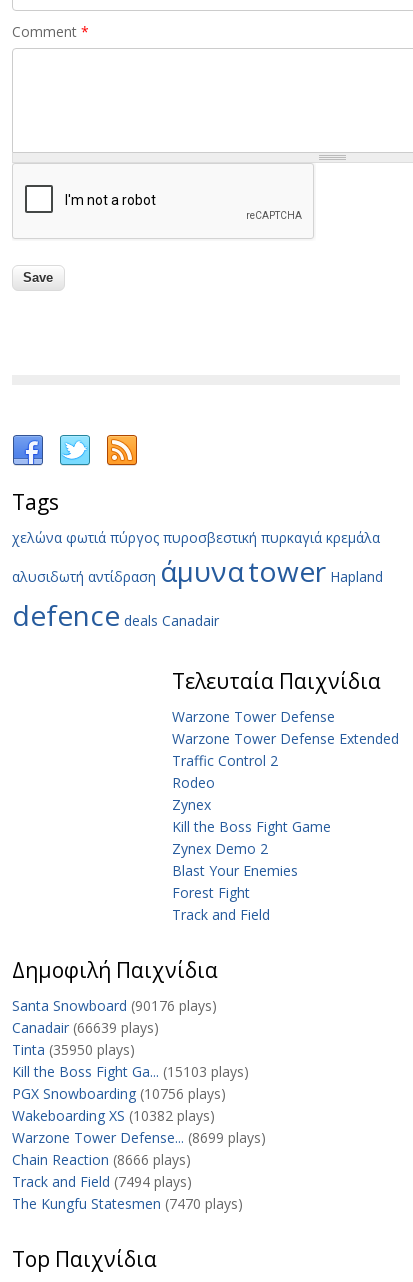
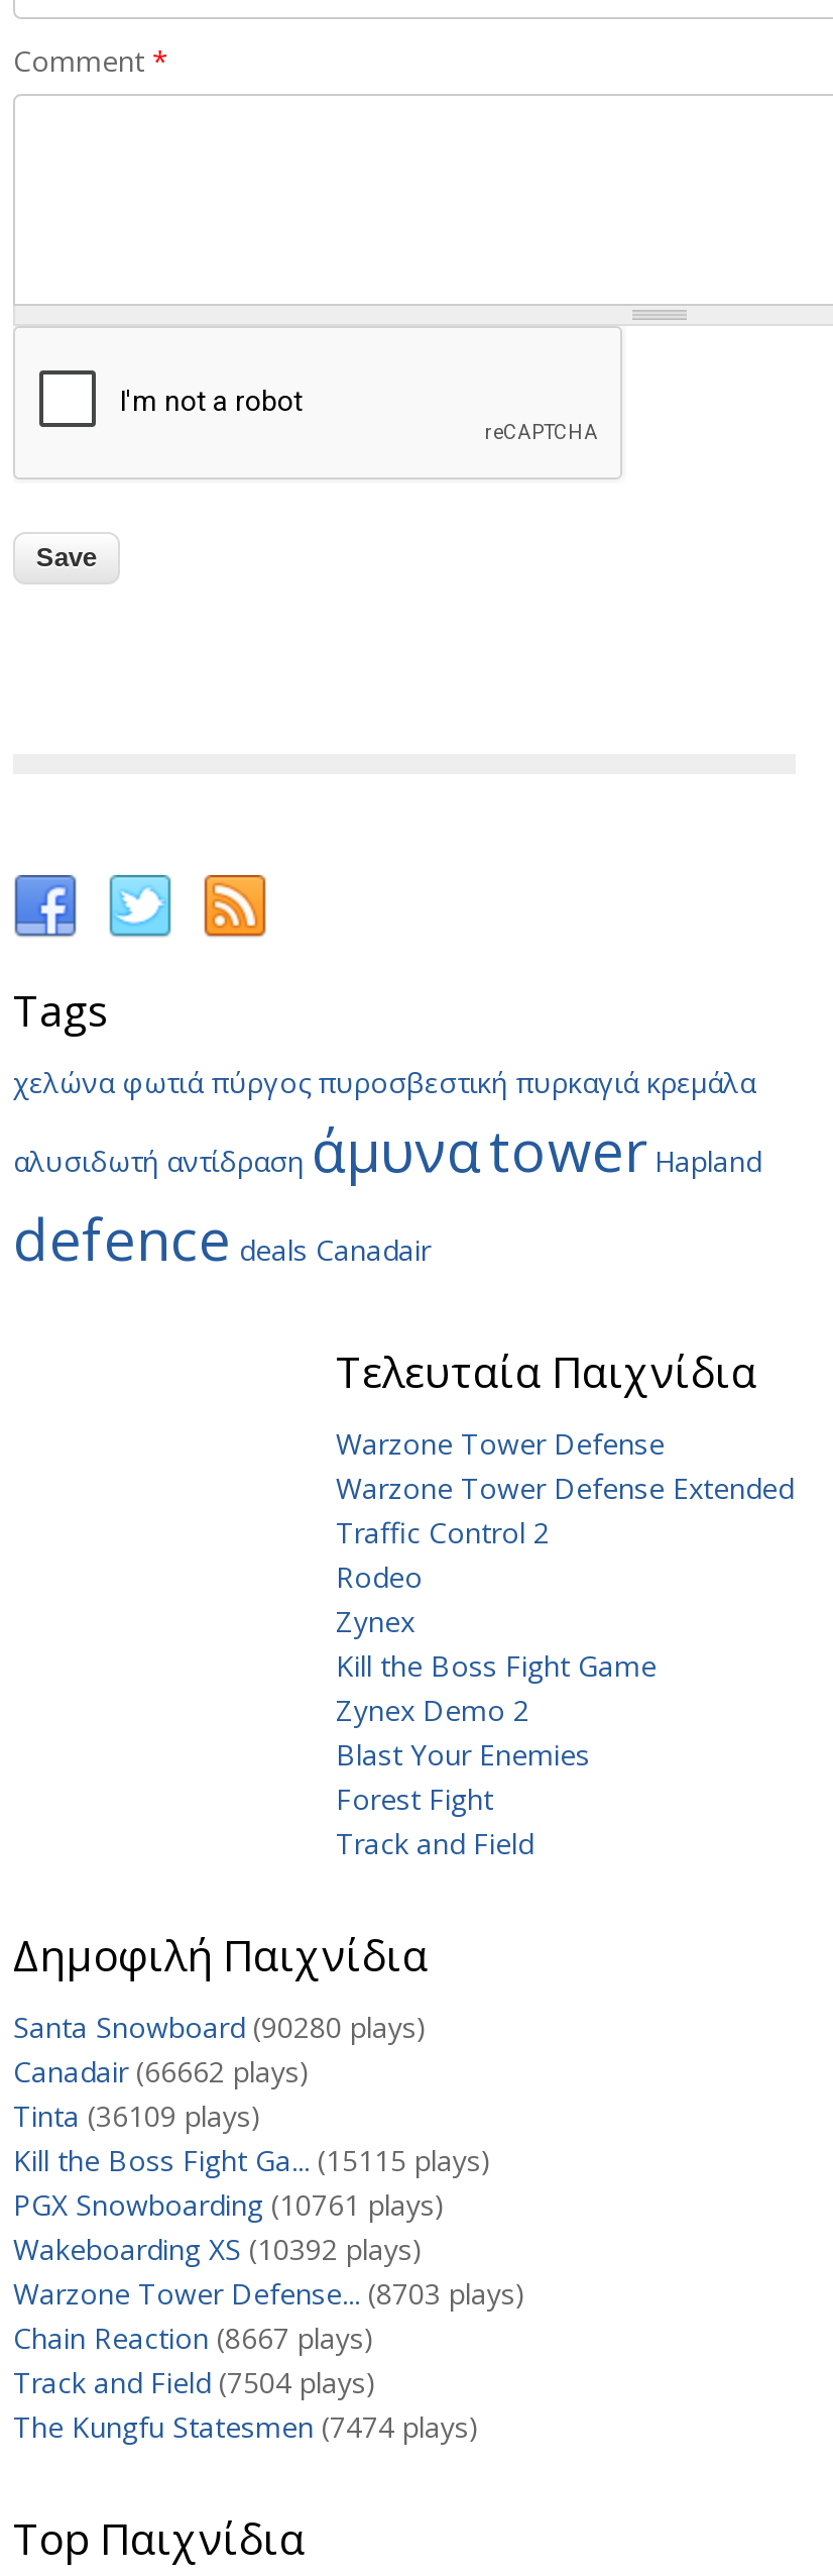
- Santa Snowboard (90176 plays)
+ Santa Snowboard (90280 plays)

- Canadair (66639 plays)
+ Canadair (66662 plays)

- Tinta (35950 plays)
+ Tinta (36109 plays)

- Kill the Boss Fight Ga... (15103 plays)
+ Kill the Boss Fight Ga... (15115 plays)

- PGX Snowboarding (10756 plays)
+ PGX Snowboarding (10761 plays)

- Wakeboarding XS (10382 plays)
+ Wakeboarding XS (10392 plays)

- Warzone Tower Defense... (8699 plays)
+ Warzone Tower Defense... (8703 plays)

- Chain Reaction (8666 plays)
+ Chain Reaction (8667 plays)

- Track and Field (7494 plays)
+ Track and Field (7504 plays)

- The Kungfu Statesmen (7470 plays)
+ The Kungfu Statesmen (7474 plays)
